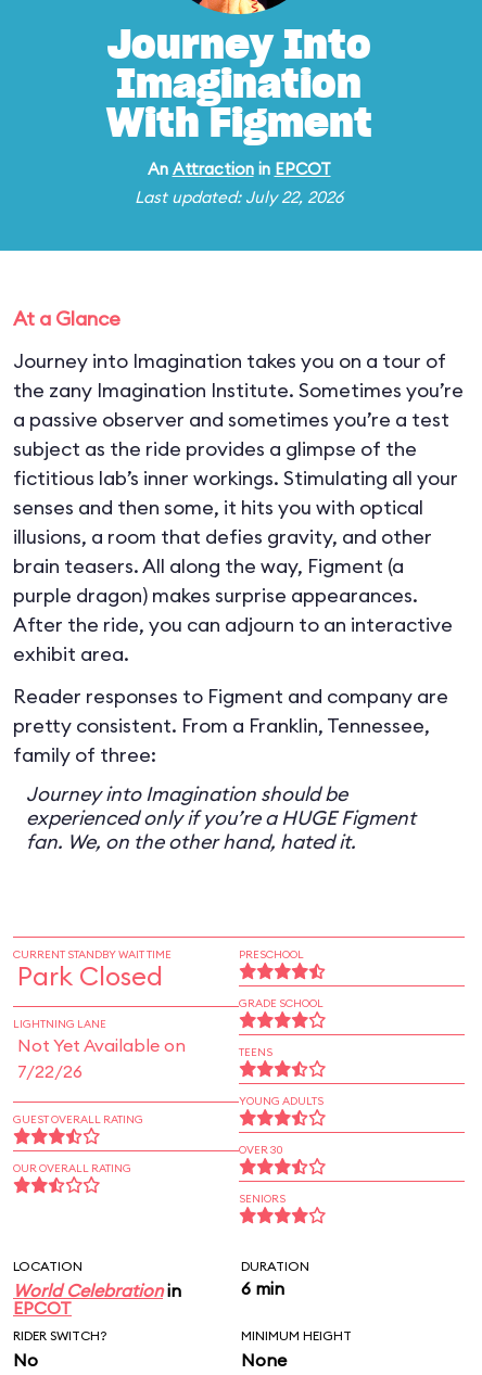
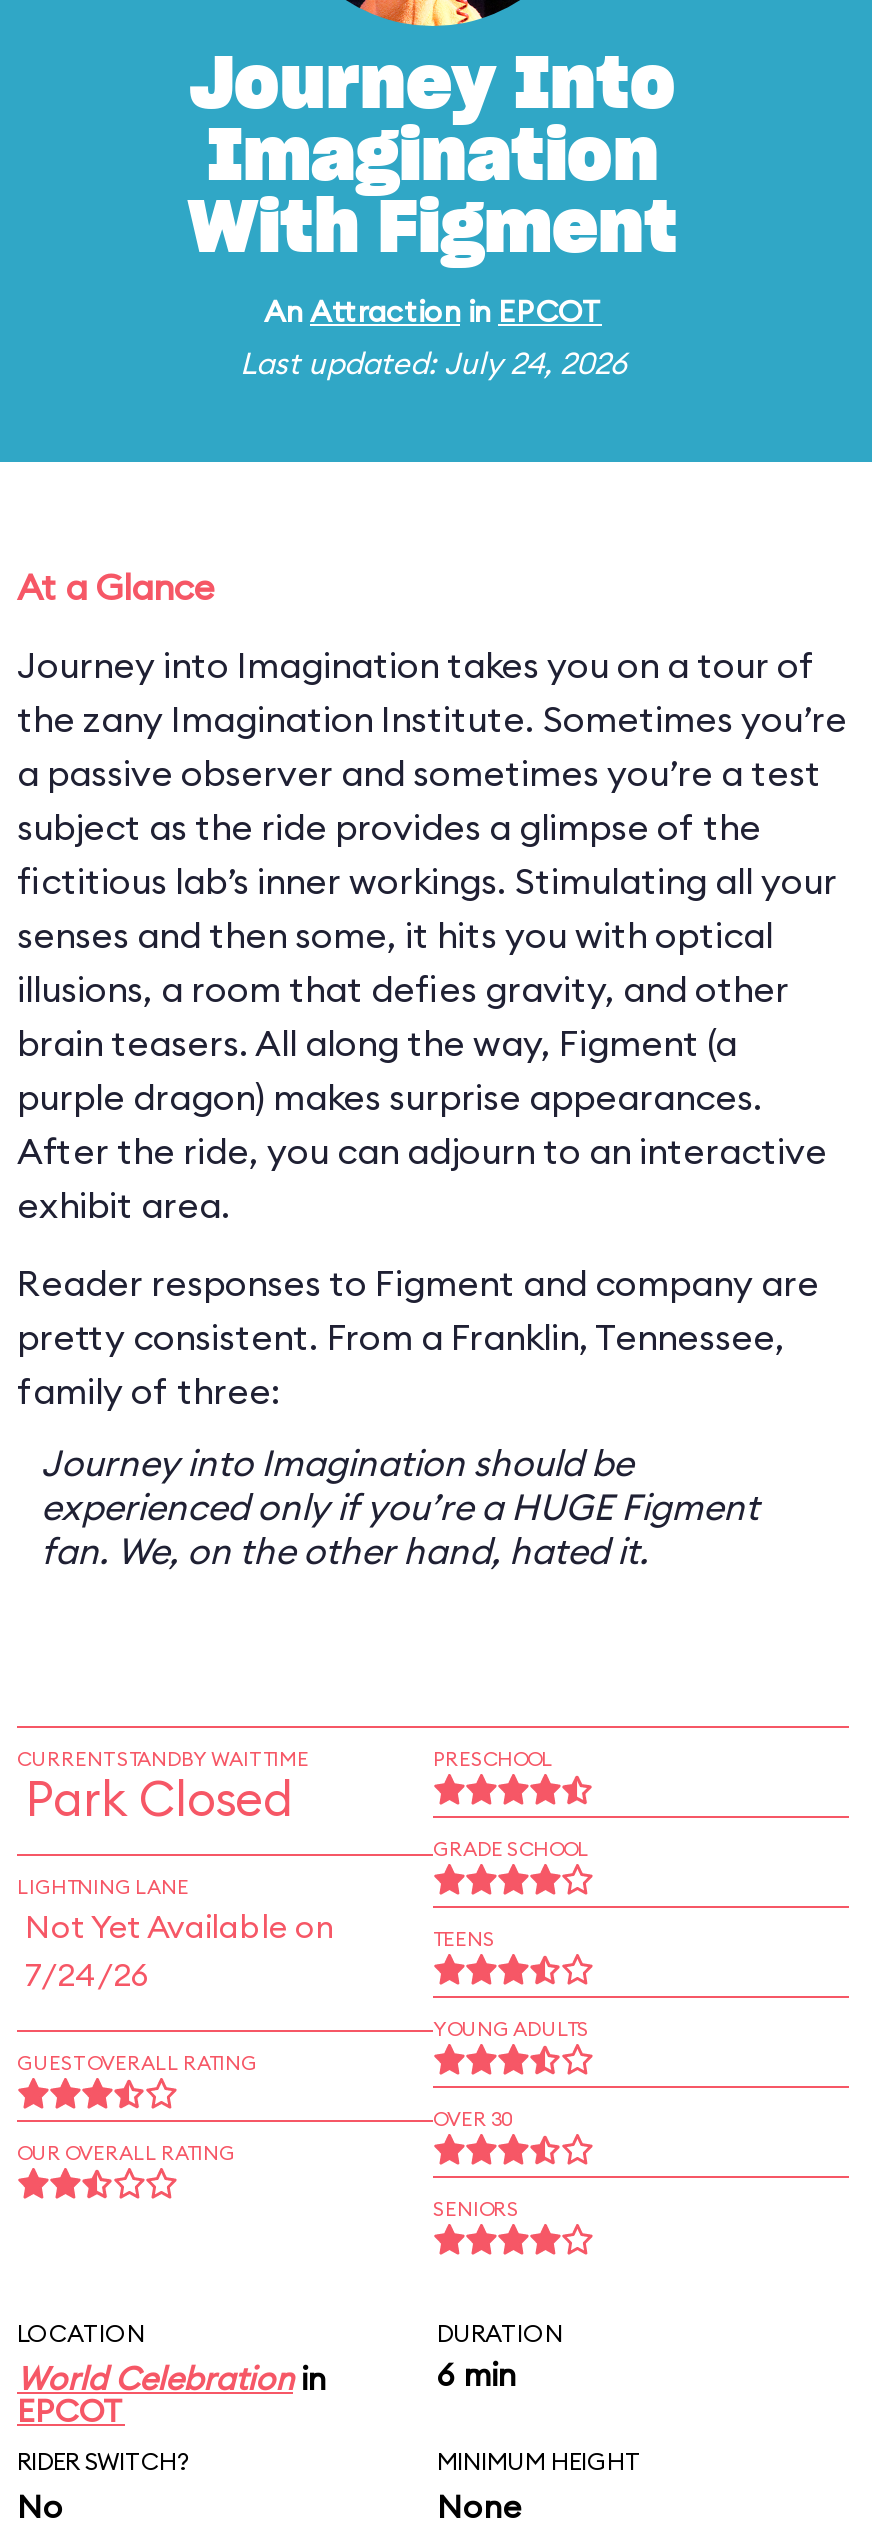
- Last updated: July 22, 2026
+ Last updated: July 24, 2026

- 7/22/26
+ 7/24/26
